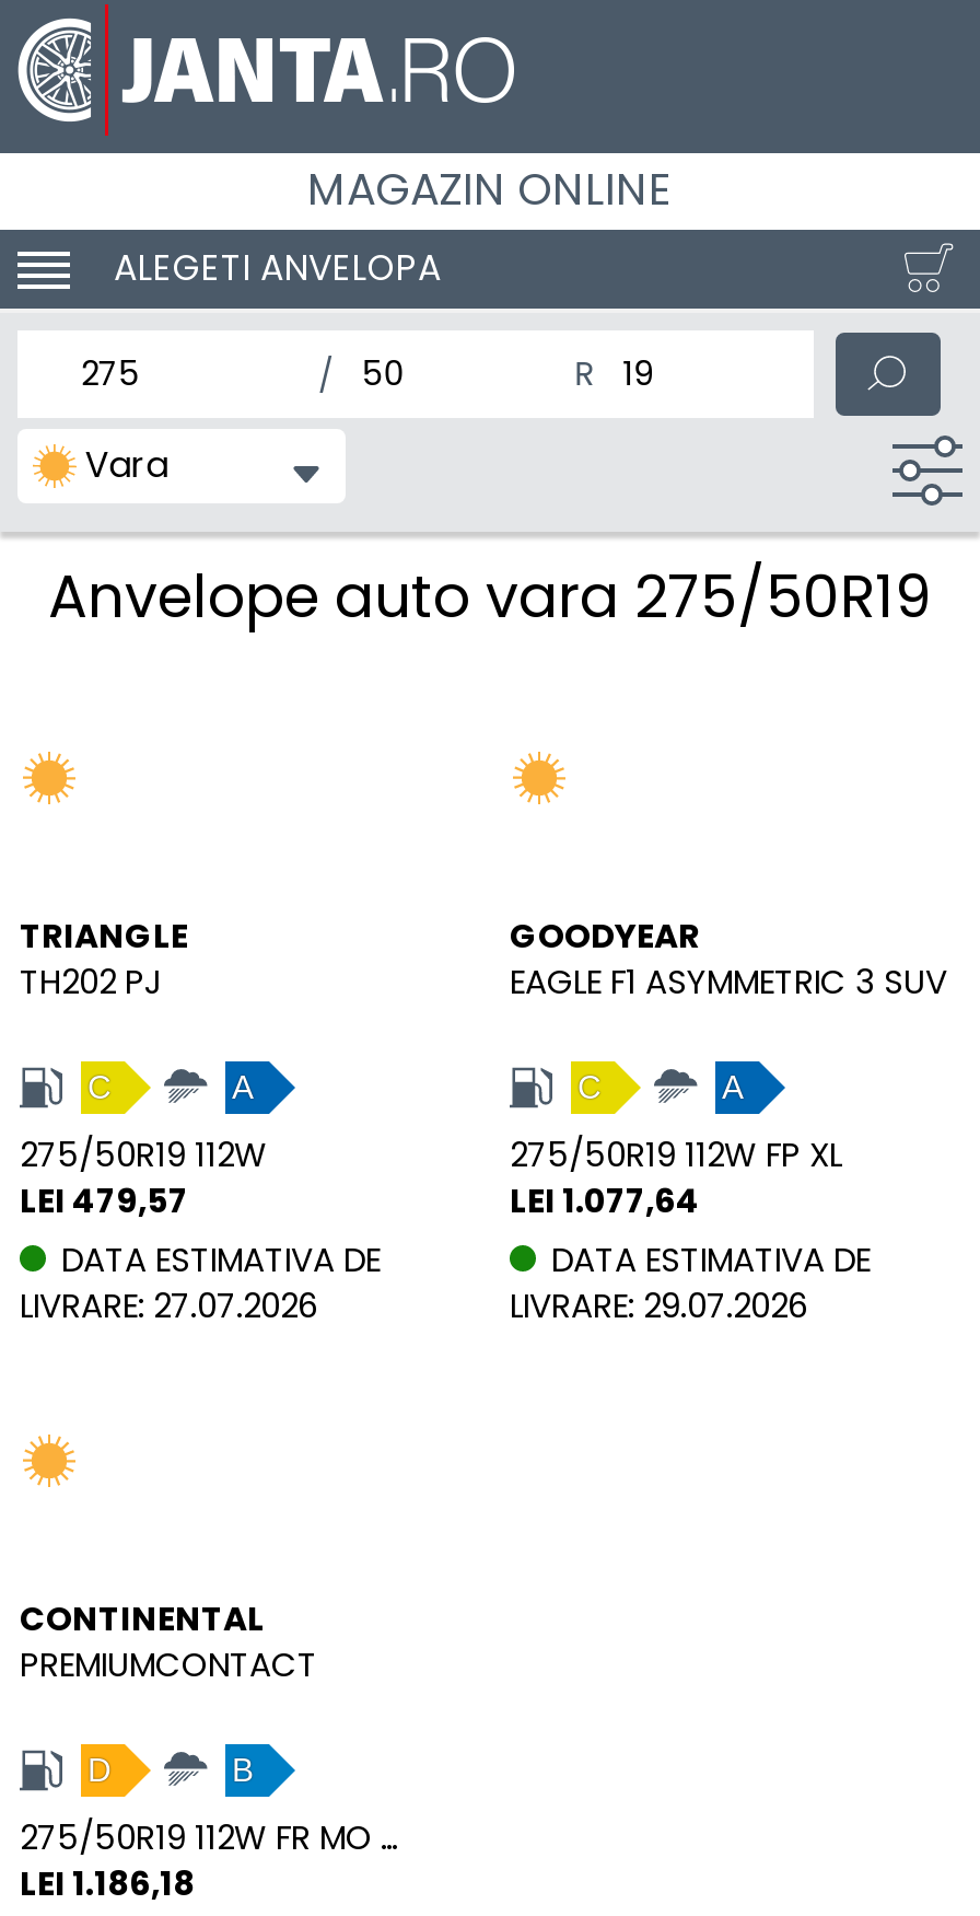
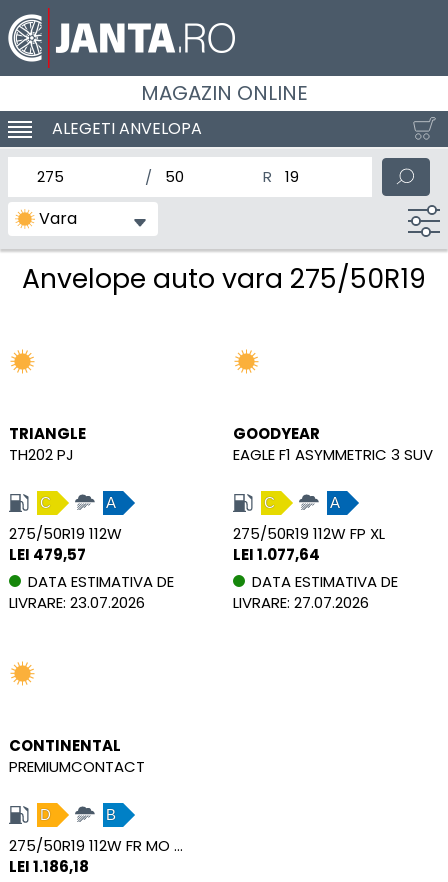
- LIVRARE: 27.07.2026
+ LIVRARE: 23.07.2026

- LIVRARE: 29.07.2026
+ LIVRARE: 27.07.2026
